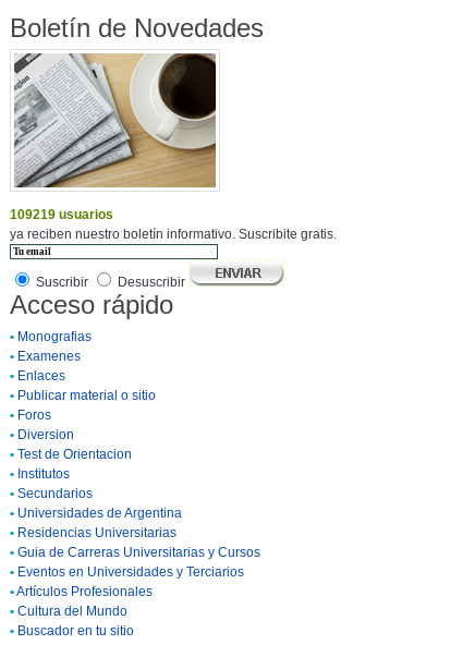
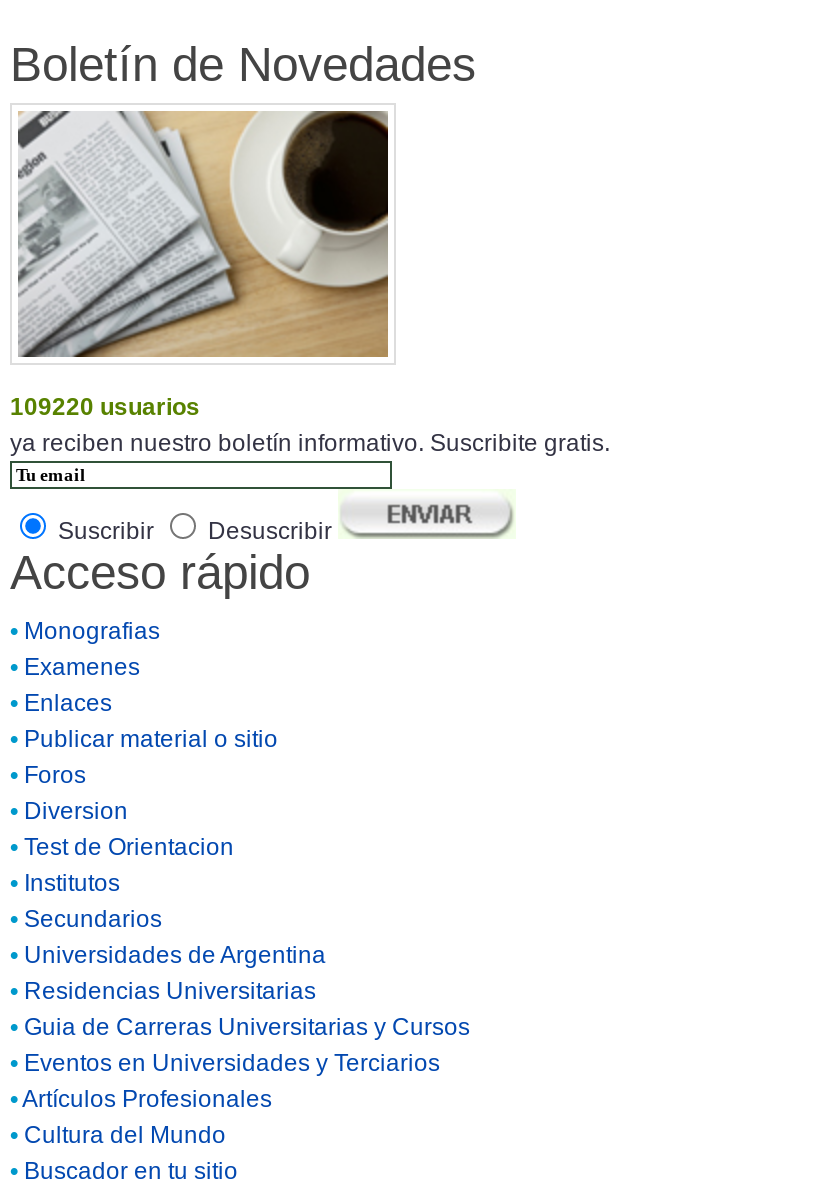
- 109219 usuarios
+ 109220 usuarios
